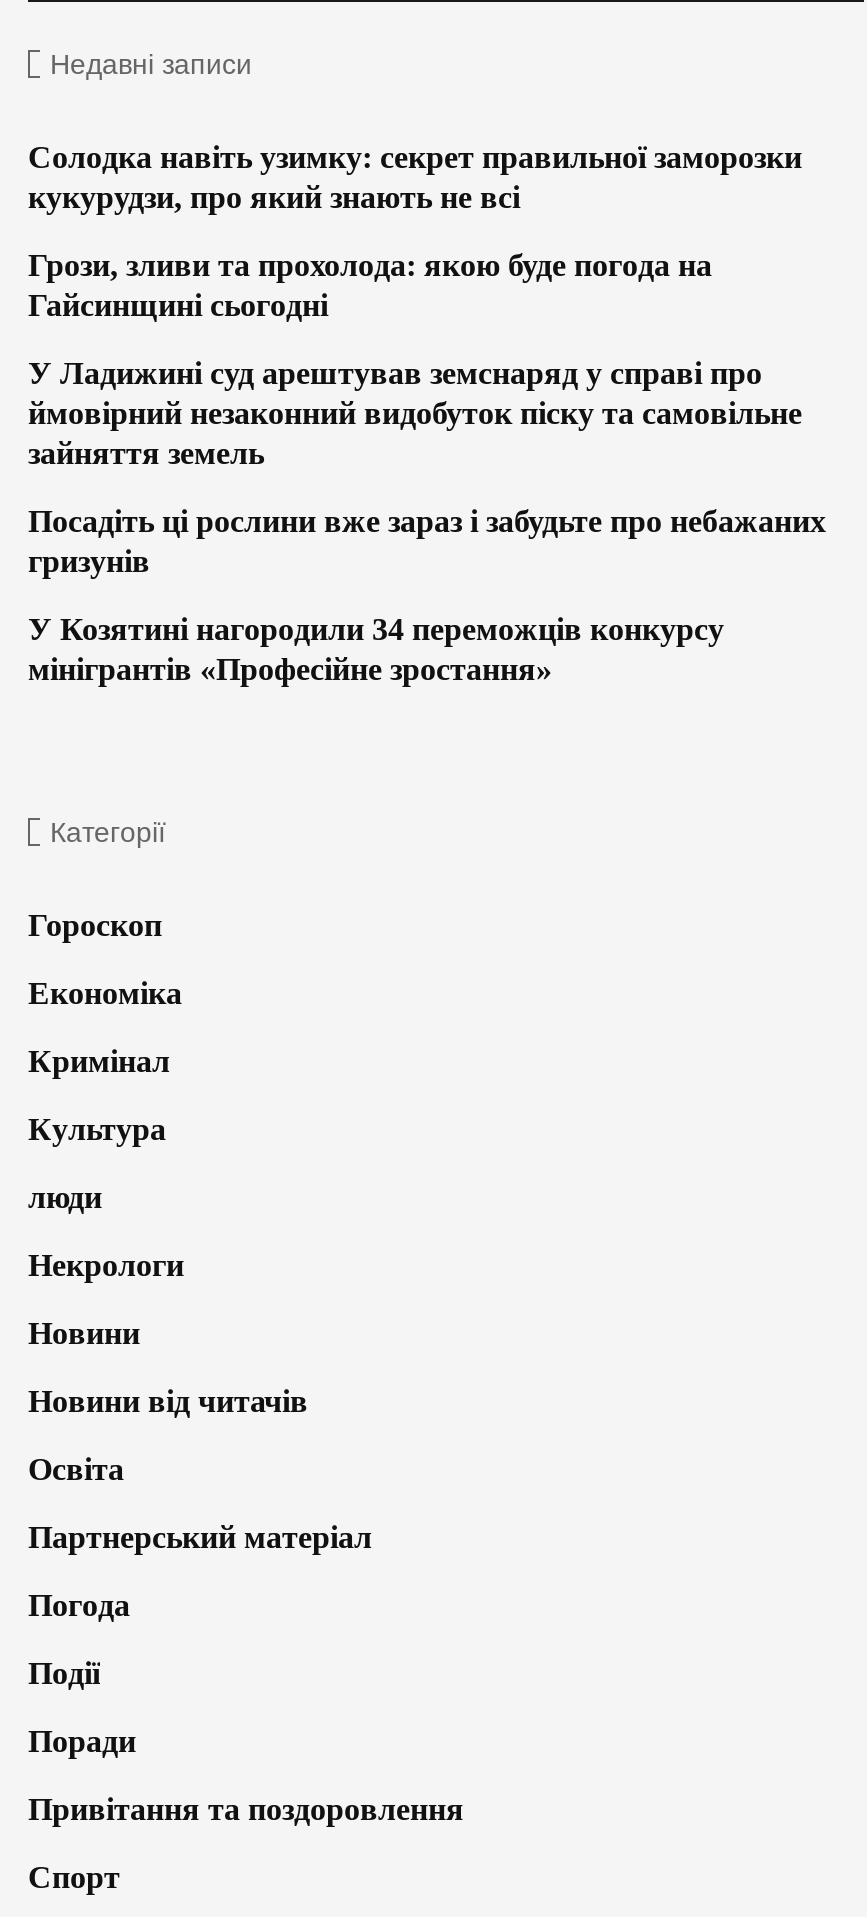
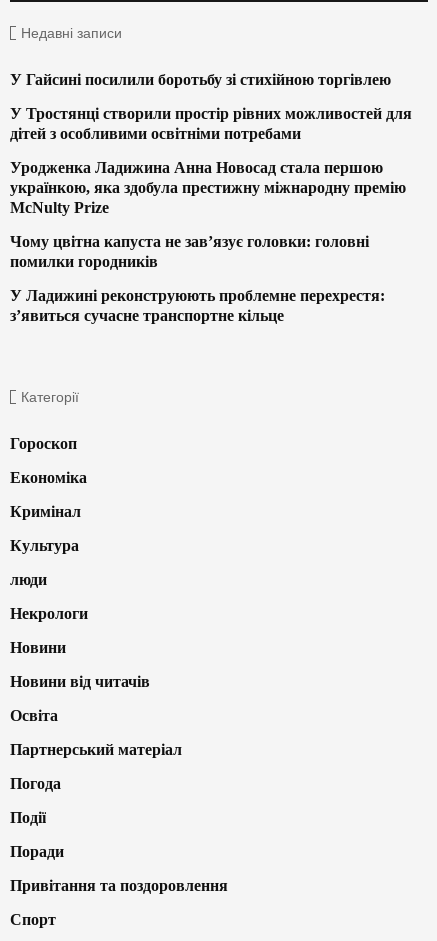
- Солодка навіть узимку: секрет правильної заморозки
- кукурудзи, про який знають не всі
+ У Гайсині посилили боротьбу зі стихійною торгівлею

- Грози, зливи та прохолода: якою буде погода на
- Гайсинщині сьогодні
+ У Тростянці створили простір рівних можливостей для
+ дітей з особливими освітніми потребами

- У Ладижині суд арештував земснаряд у справі про
- ймовірний незаконний видобуток піску та самовільне
- зайняття земель
+ Уродженка Ладижина Анна Новосад стала першою
+ українкою, яка здобула престижну міжнародну премію
+ McNulty Prize

- Посадіть ці рослини вже зараз і забудьте про небажаних
- гризунів
+ Чому цвітна капуста не зав’язує головки: головні
+ помилки городників

- У Козятині нагородили 34 переможців конкурсу
- мінігрантів «Професійне зростання»
+ У Ладижині реконструюють проблемне перехрестя:
+ з’явиться сучасне транспортне кільце
